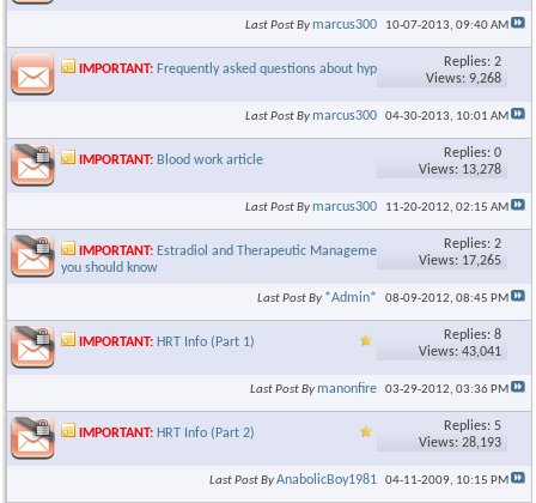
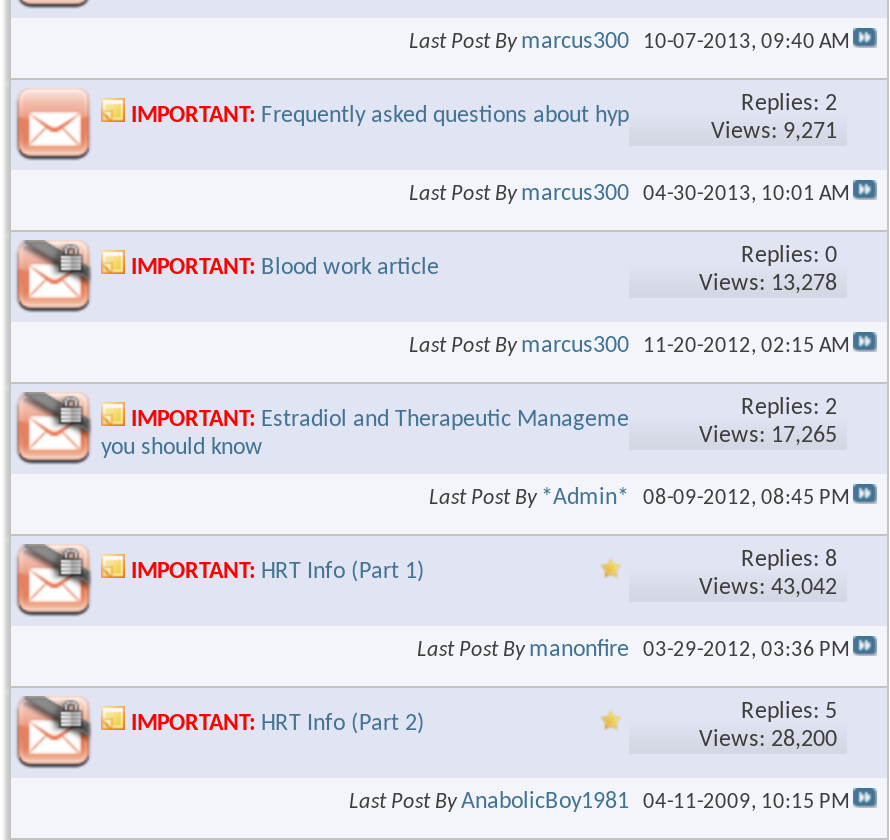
- Views: 9,268
+ Views: 9,271

- Views: 43,041
+ Views: 43,042

- Views: 28,193
+ Views: 28,200
